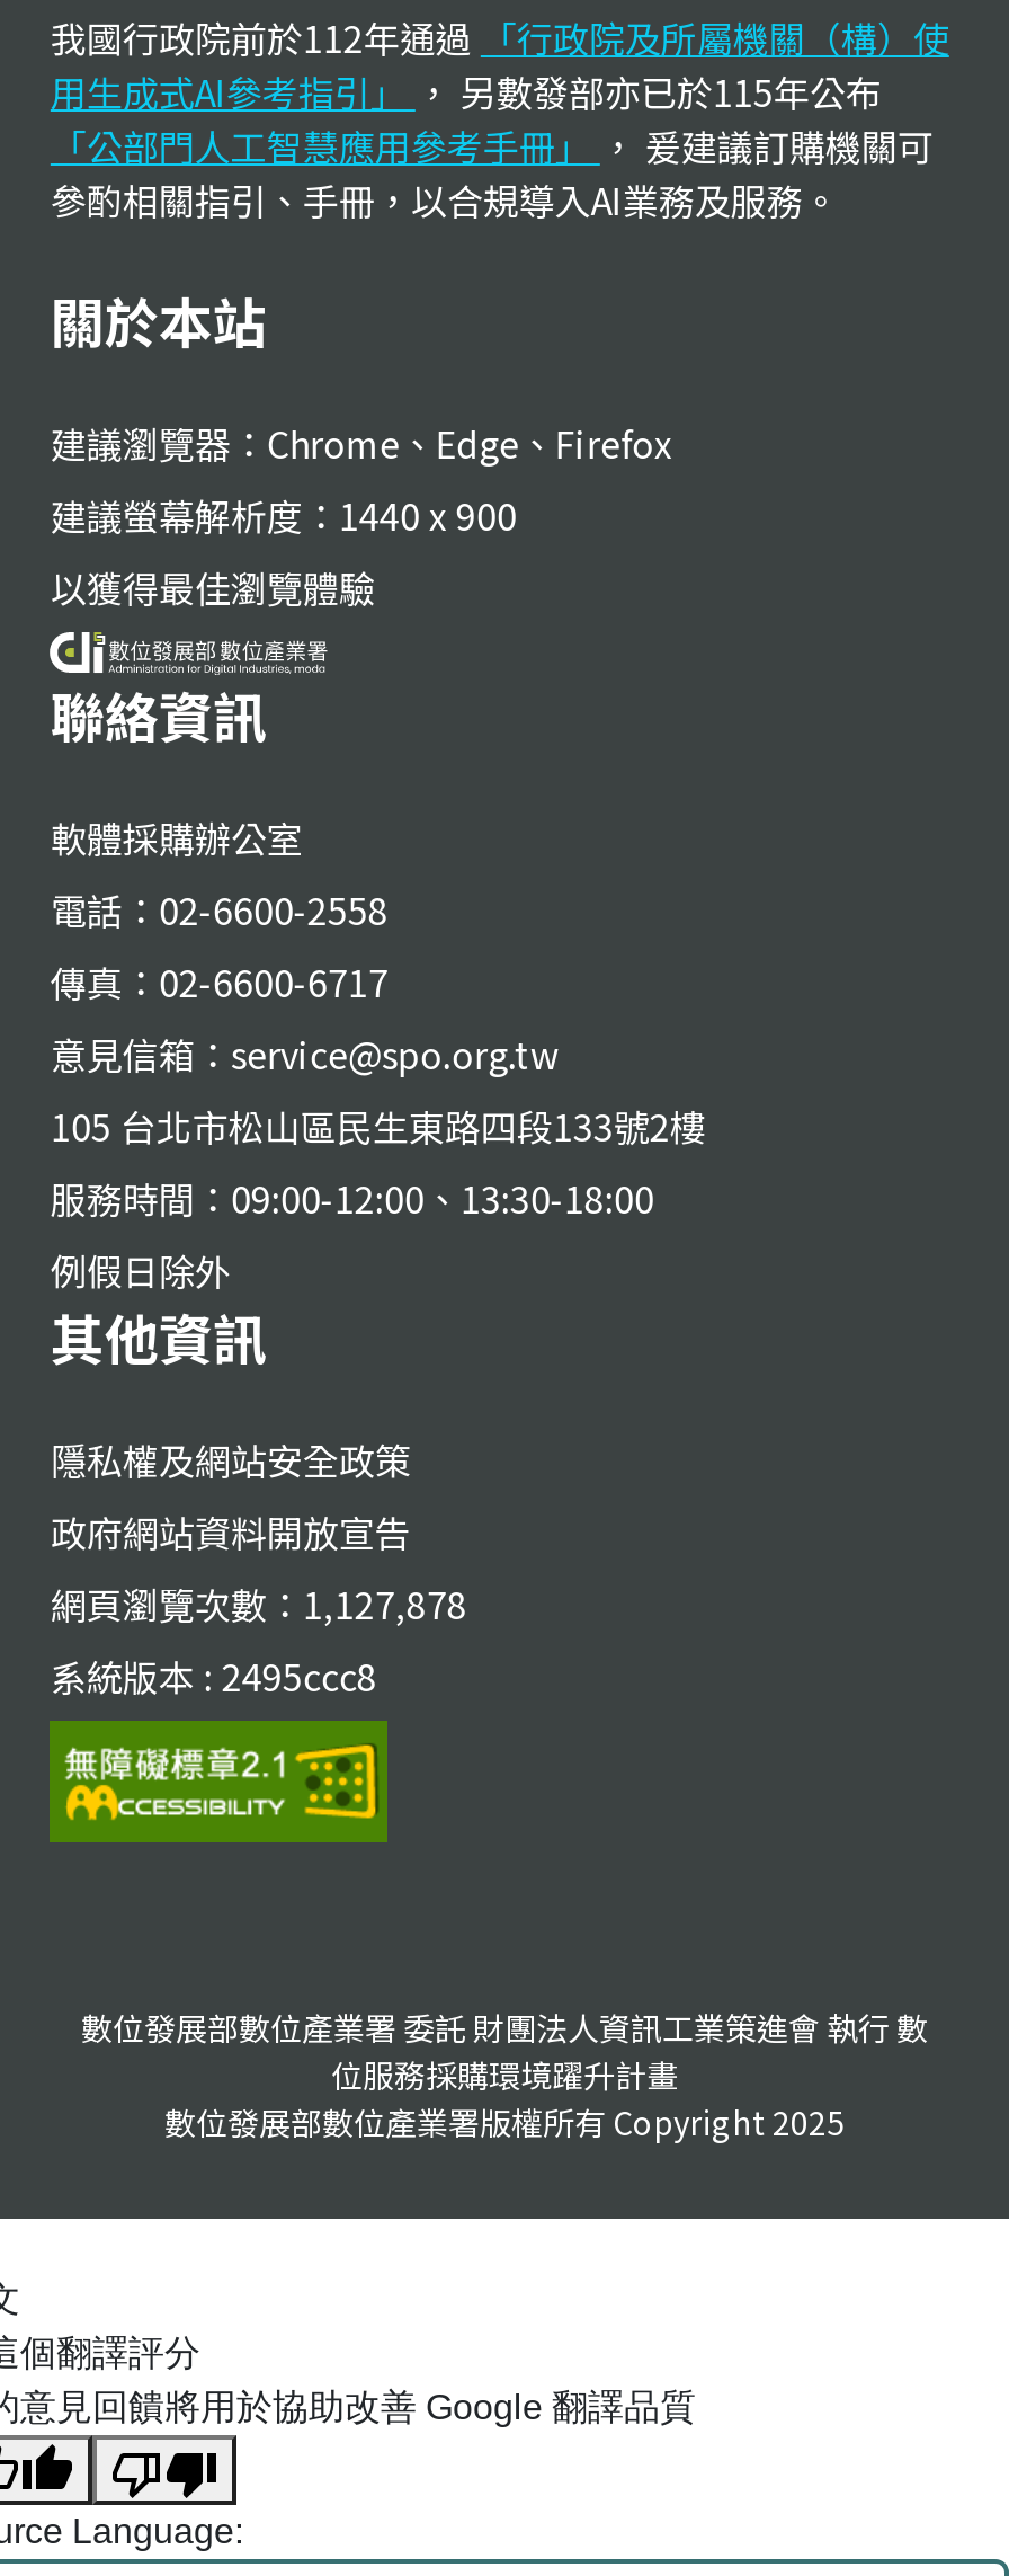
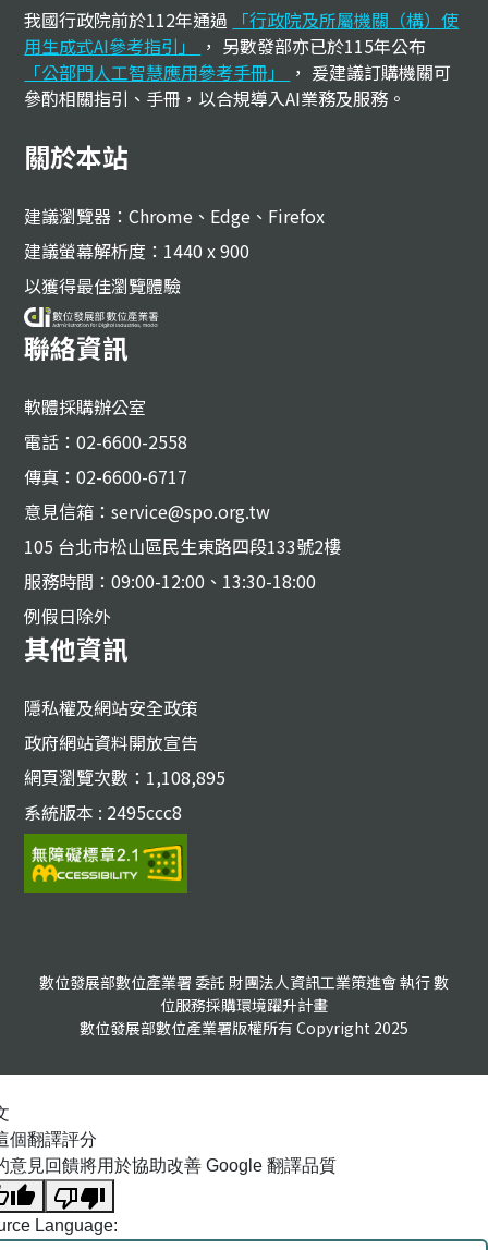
- 網頁瀏覽次數：1,127,878
+ 網頁瀏覽次數：1,108,895
